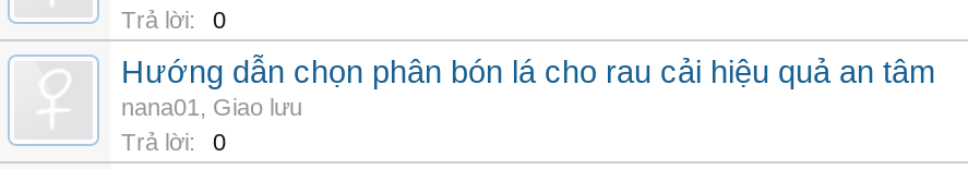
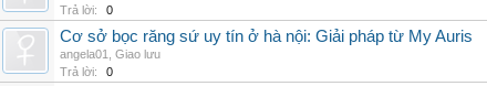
- Hướng dẫn chọn phân bón lá cho rau cải hiệu quả an tâm
- nana01, Giao lưu
+ Cơ sở bọc răng sứ uy tín ở hà nội: Giải pháp từ My Auris
+ angela01, Giao lưu
